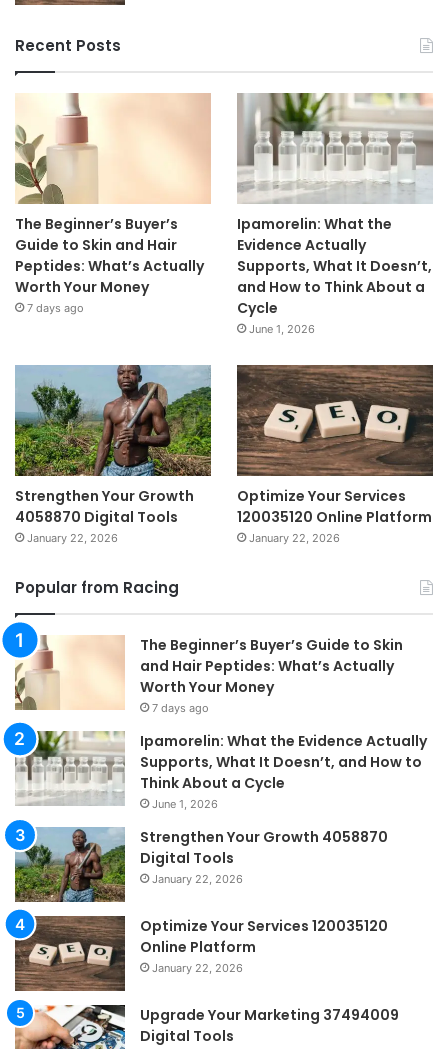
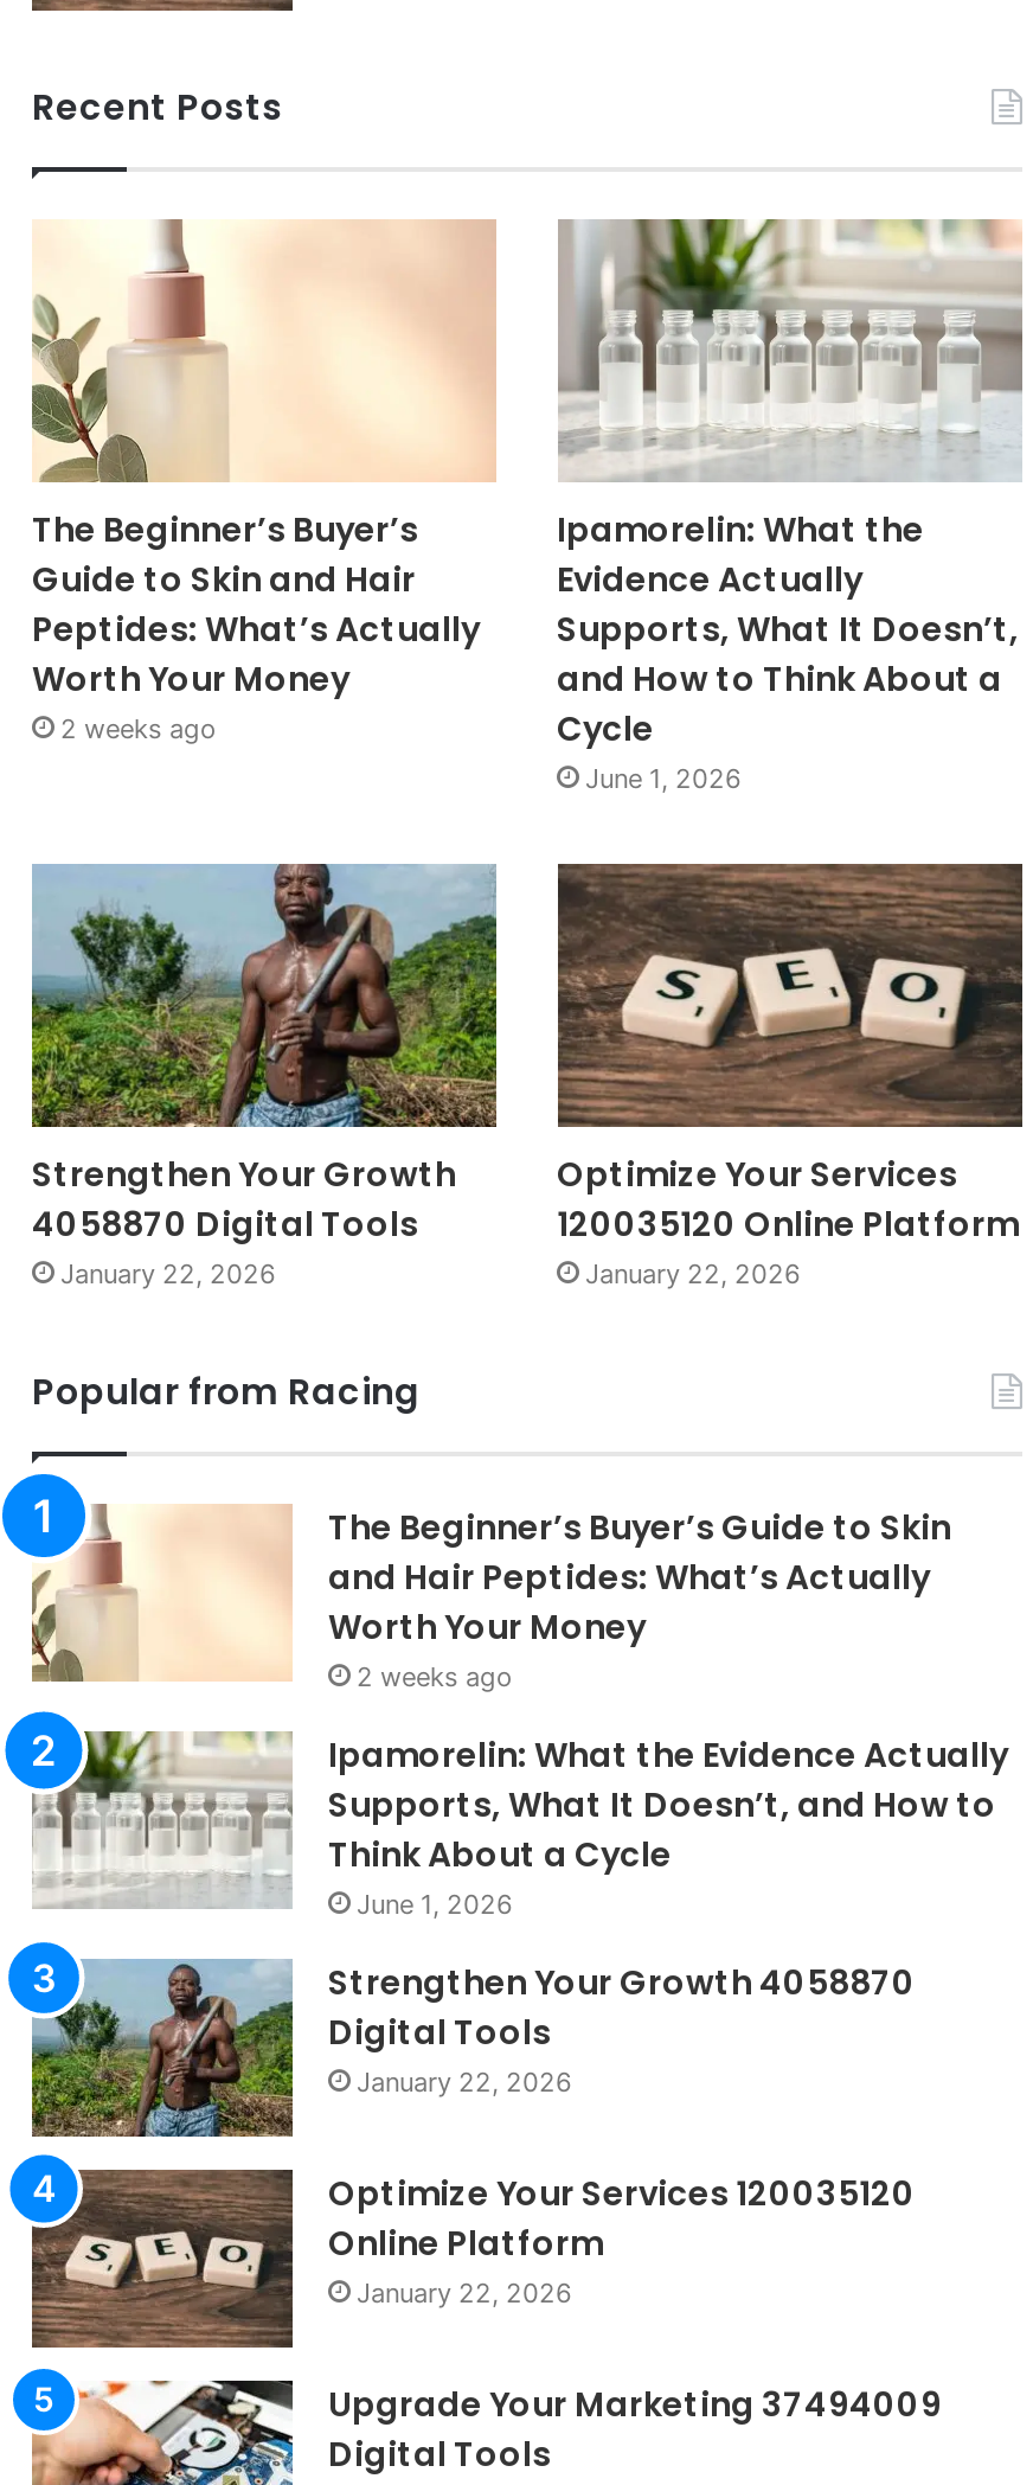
- 7 days ago
+ 2 weeks ago

- 7 days ago
+ 2 weeks ago
